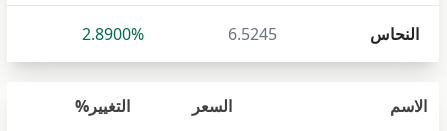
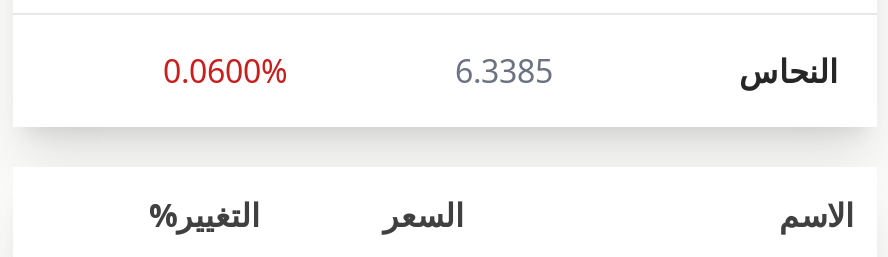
- 2.8900%
+ 0.0600%

- 6.5245
+ 6.3385
